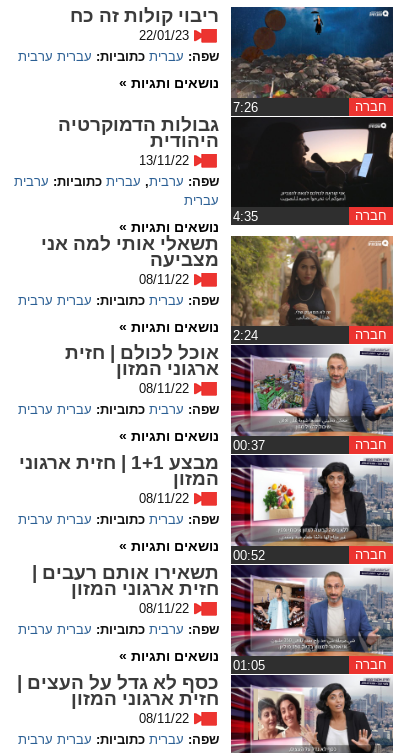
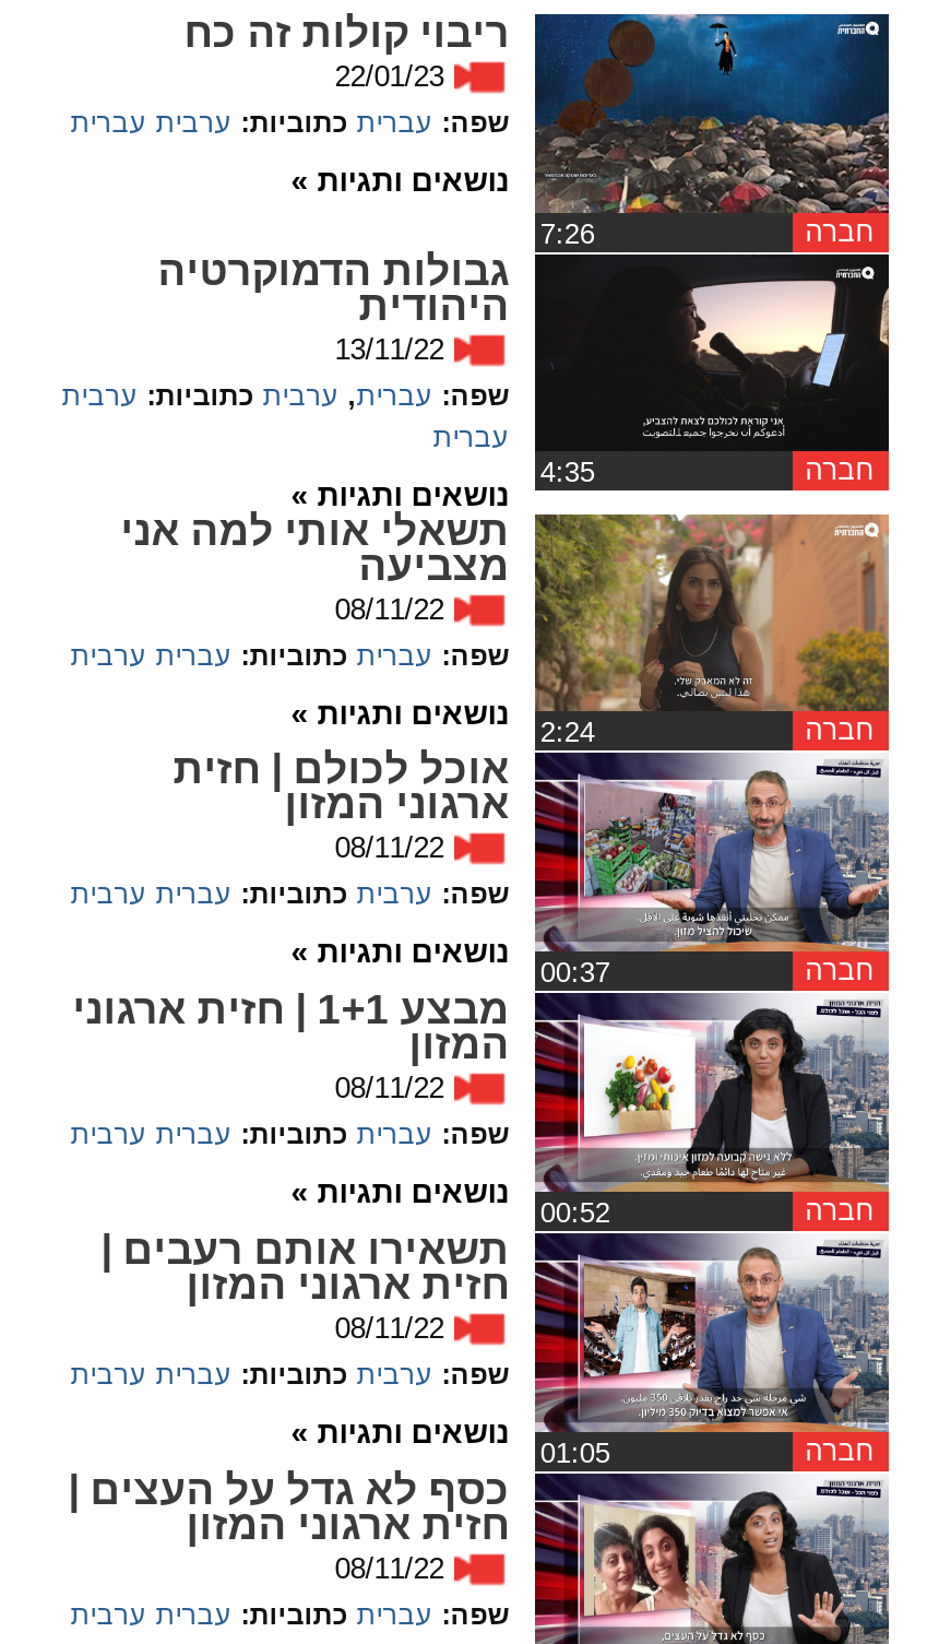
- שפה: עברית כתוביות: עברית ערבית
+ שפה: עברית כתוביות: ערבית עברית

- שפה: ערבית, עברית כתוביות: ערבית
+ שפה: עברית, ערבית כתוביות: ערבית
